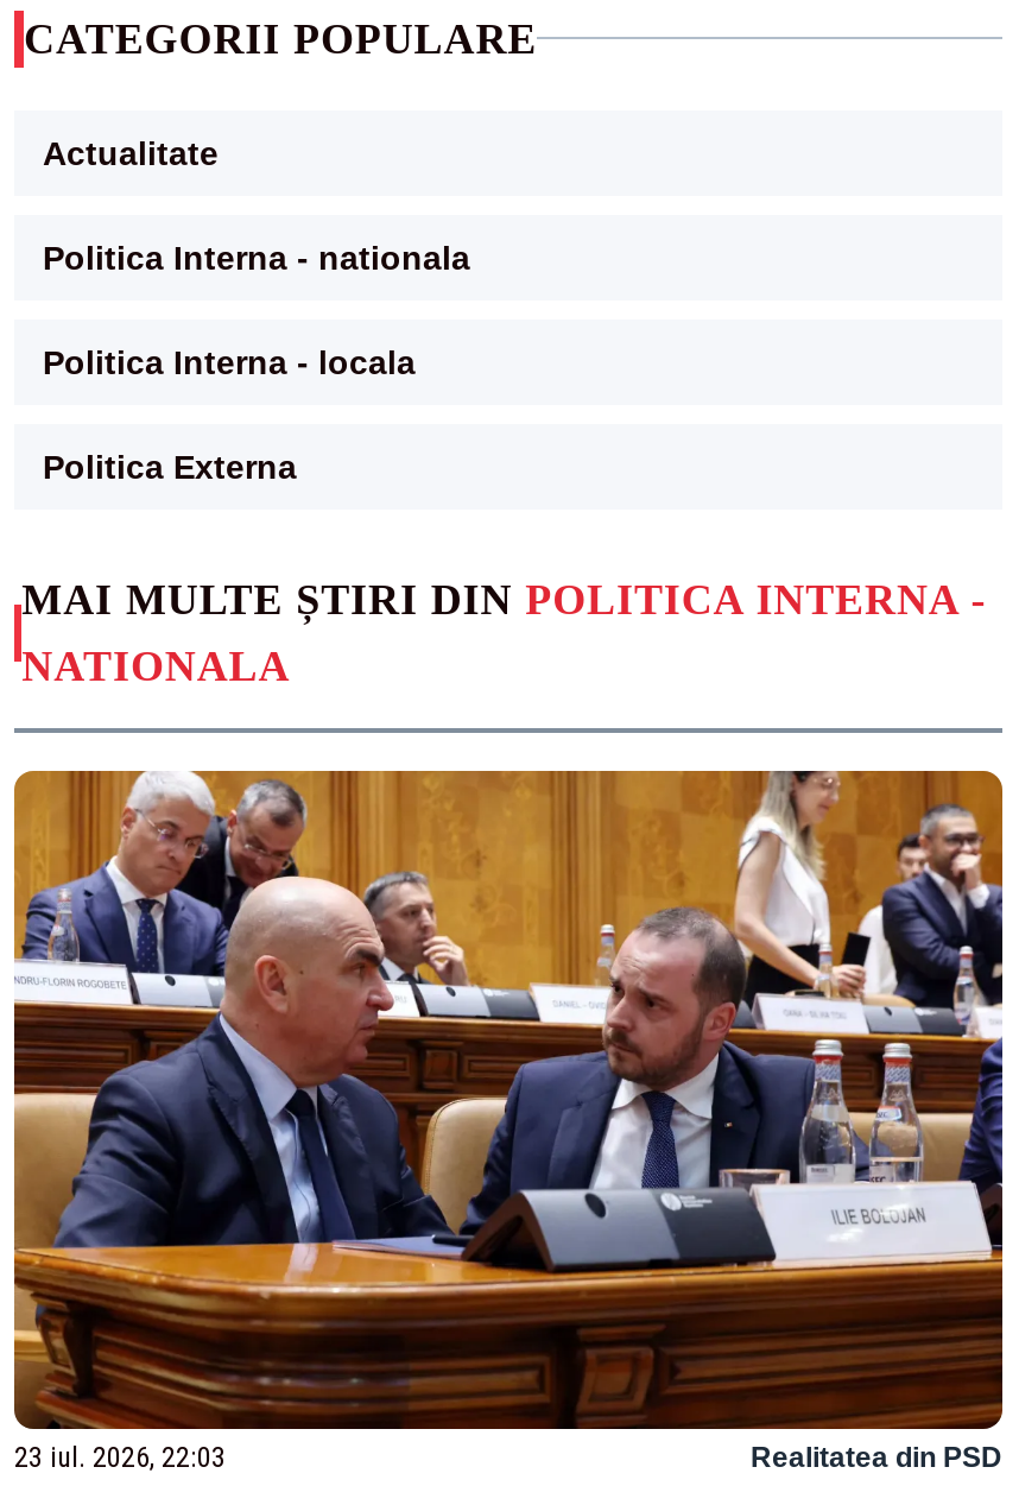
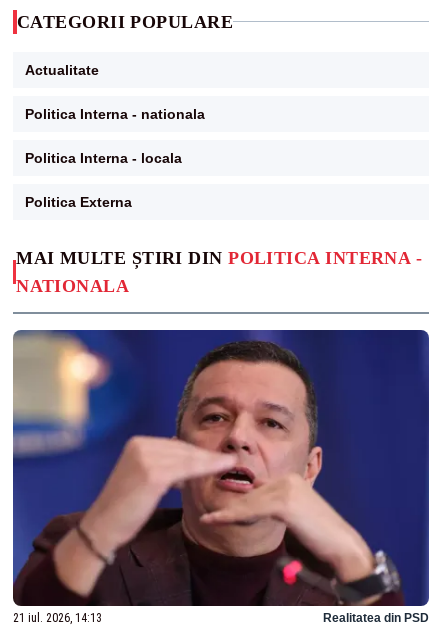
- [image]
- 23 iul. 2026, 22:03
+ [image]
+ 21 iul. 2026, 14:13
